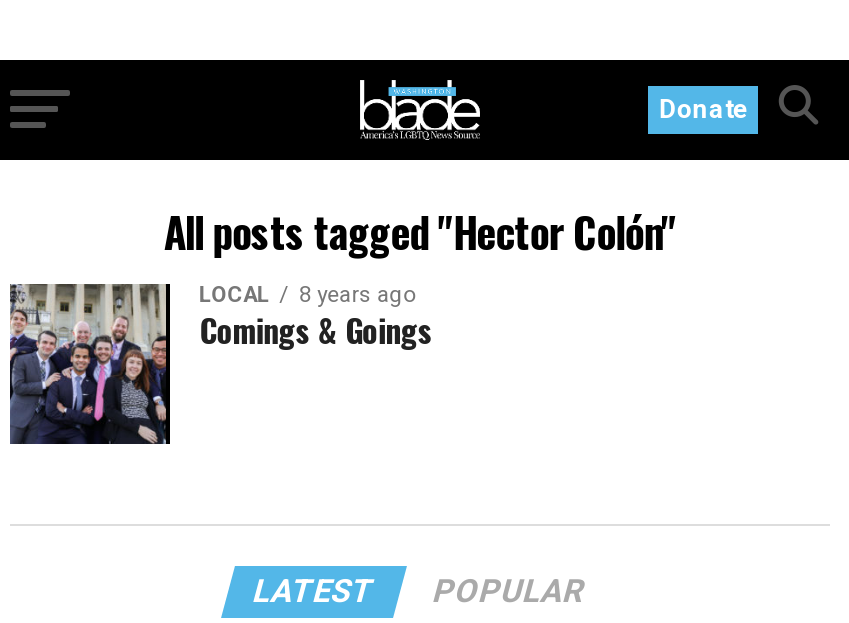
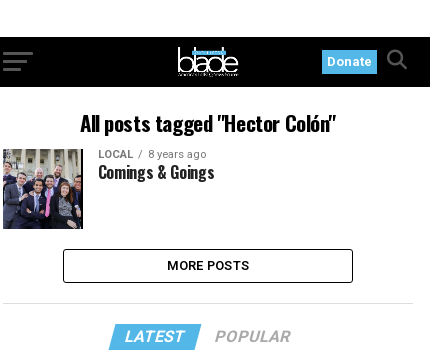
+ MORE POSTS
